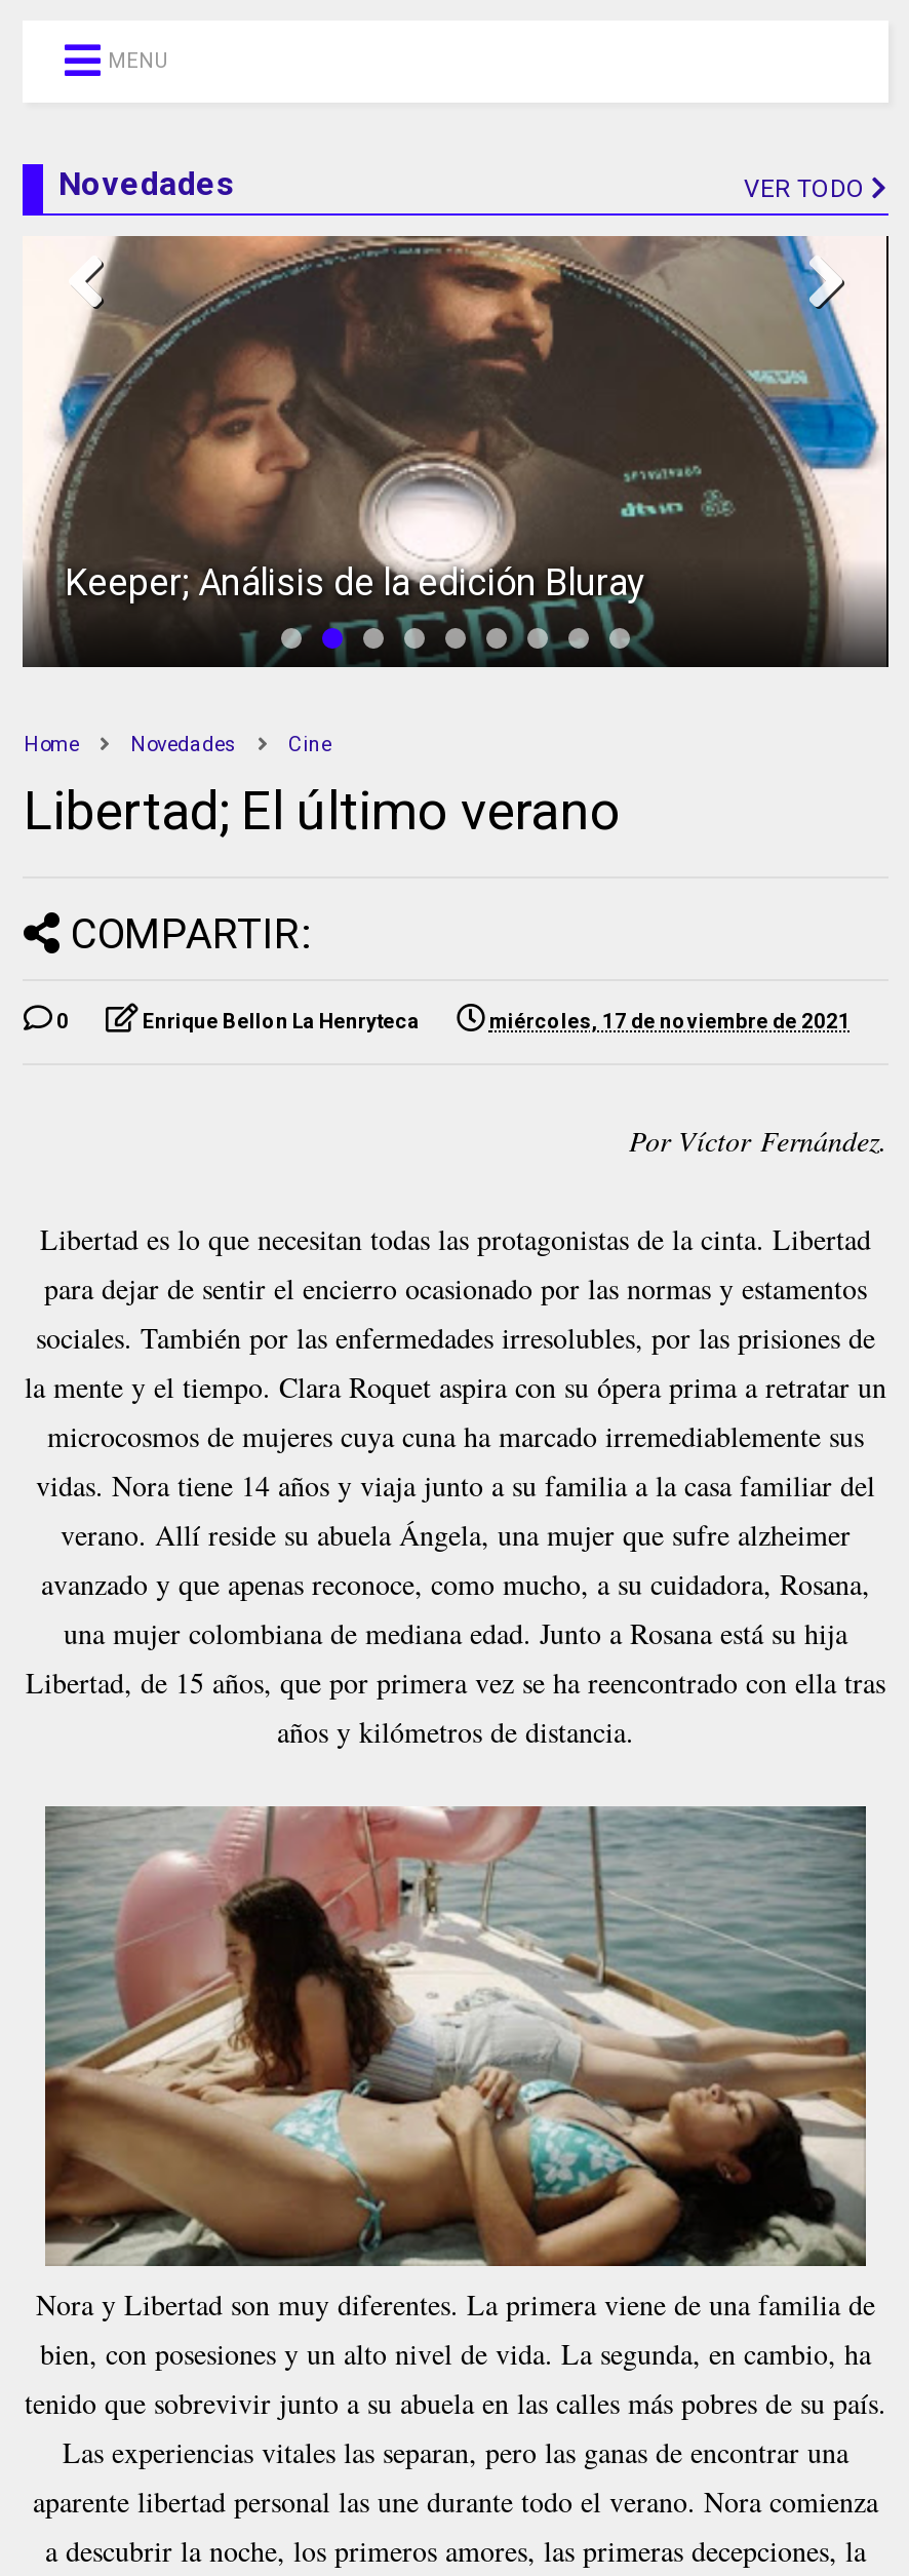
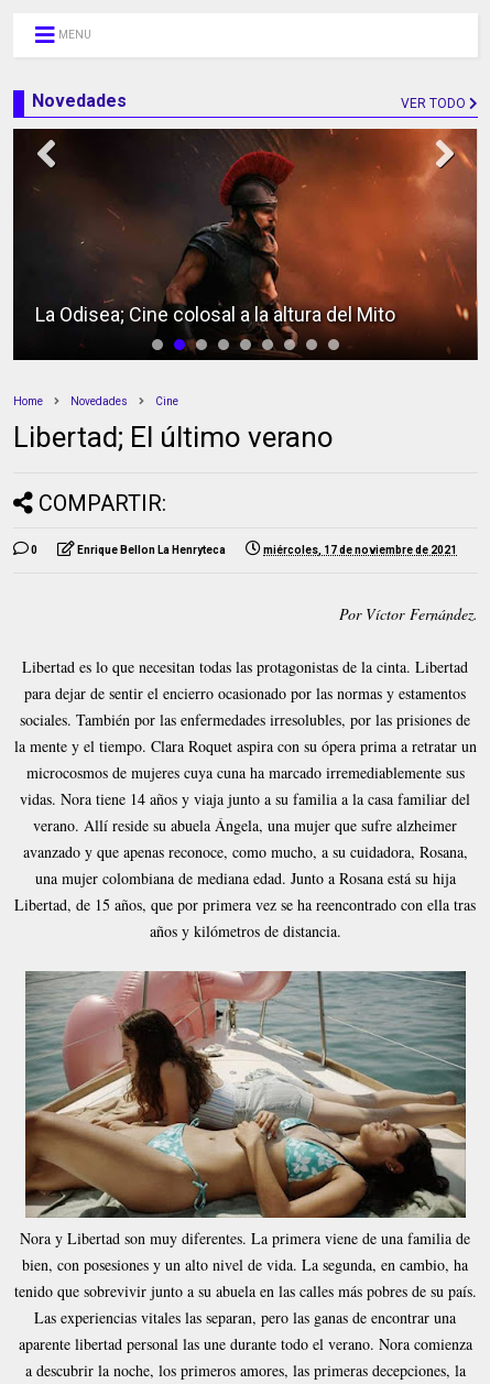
- [image]
- Keeper; Análisis de la edición Bluray
+ [image]
+ La Odisea; Cine colosal a la altura del Mito
